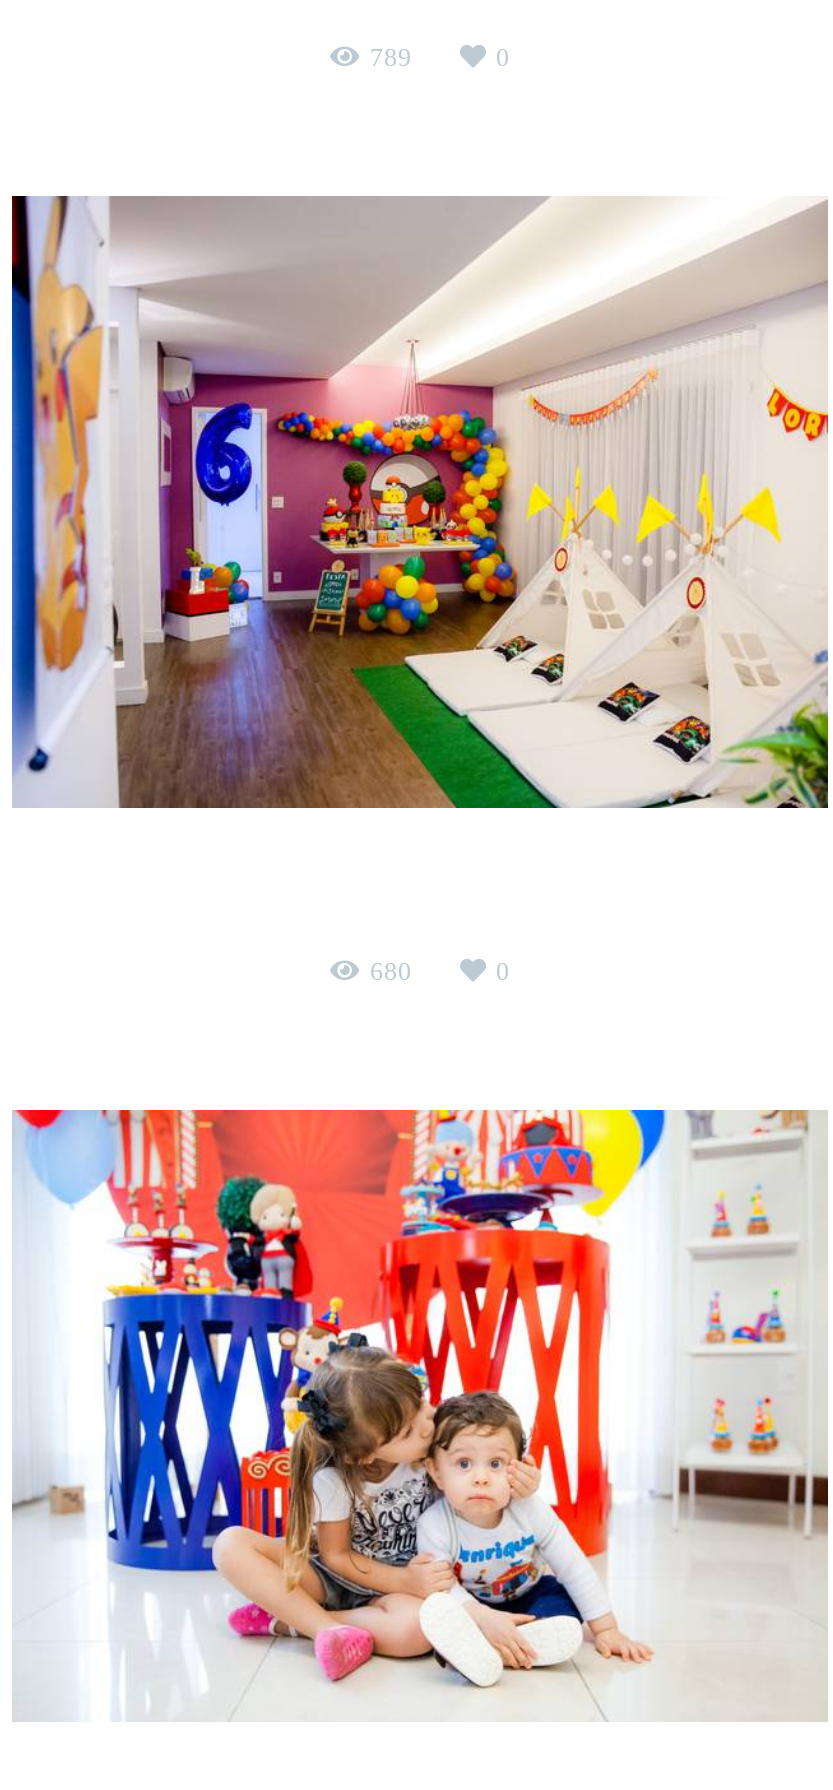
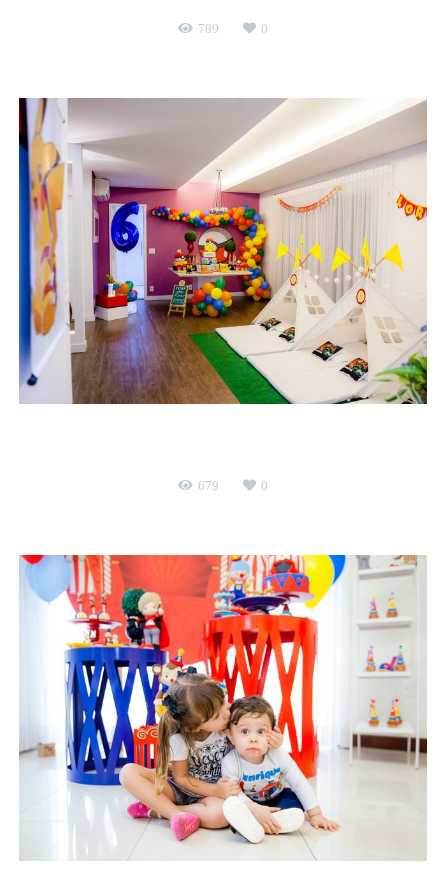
- 680
+ 679
